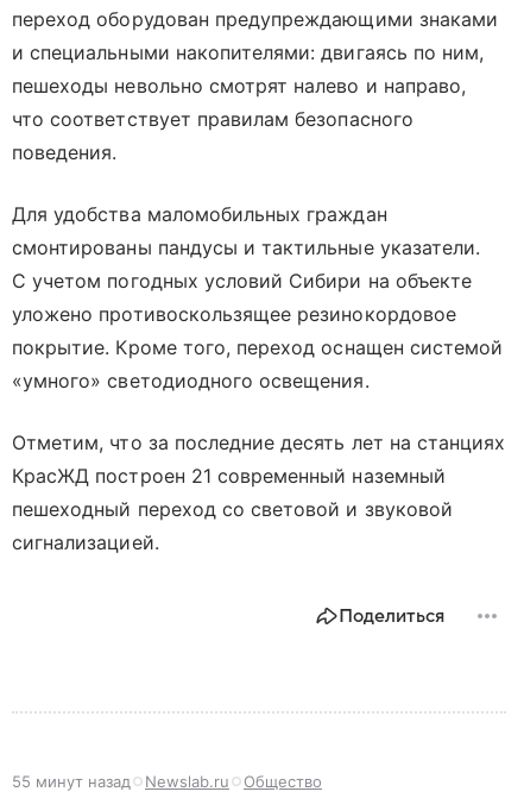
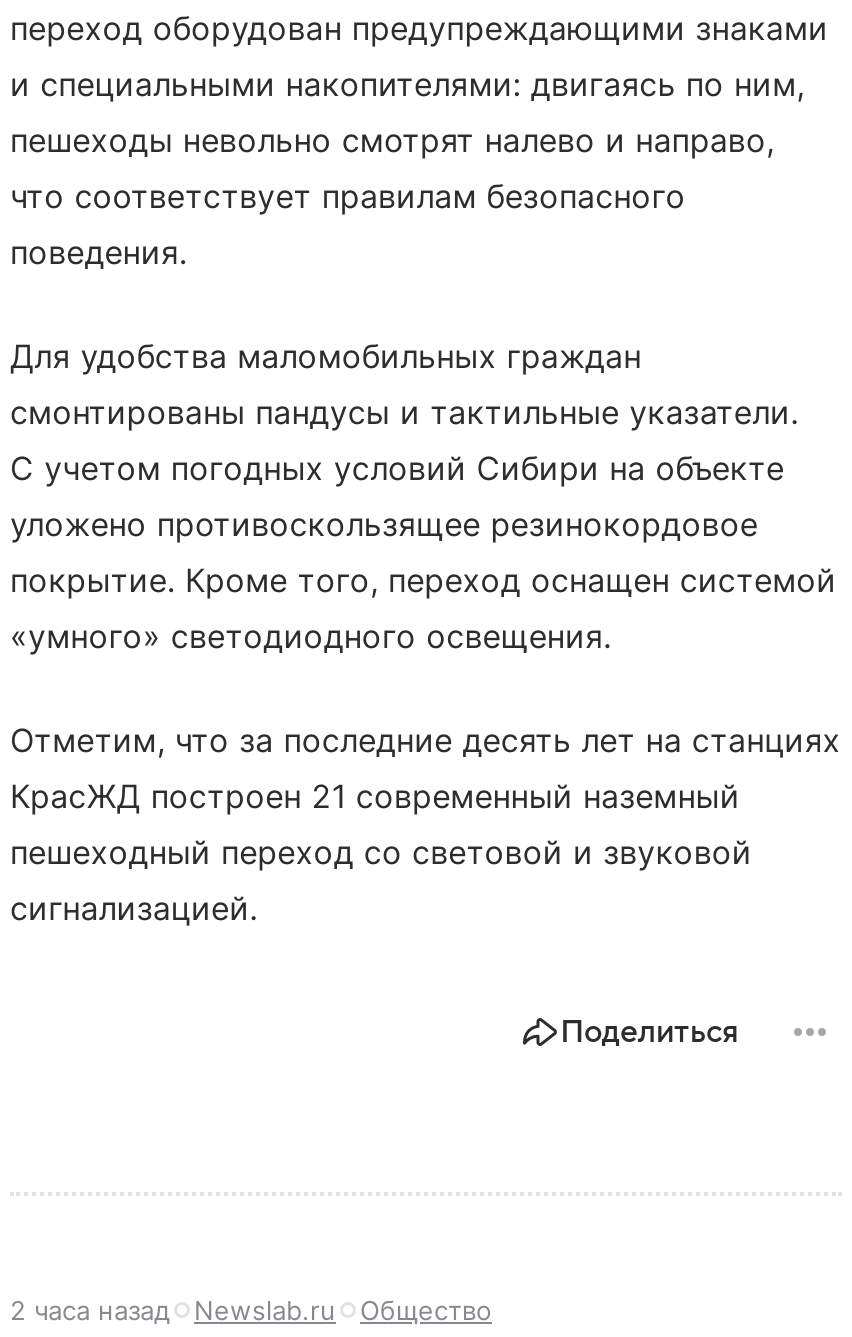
- 55 минут назад Newslab.ru Общество
+ 2 часа назад Newslab.ru Общество
